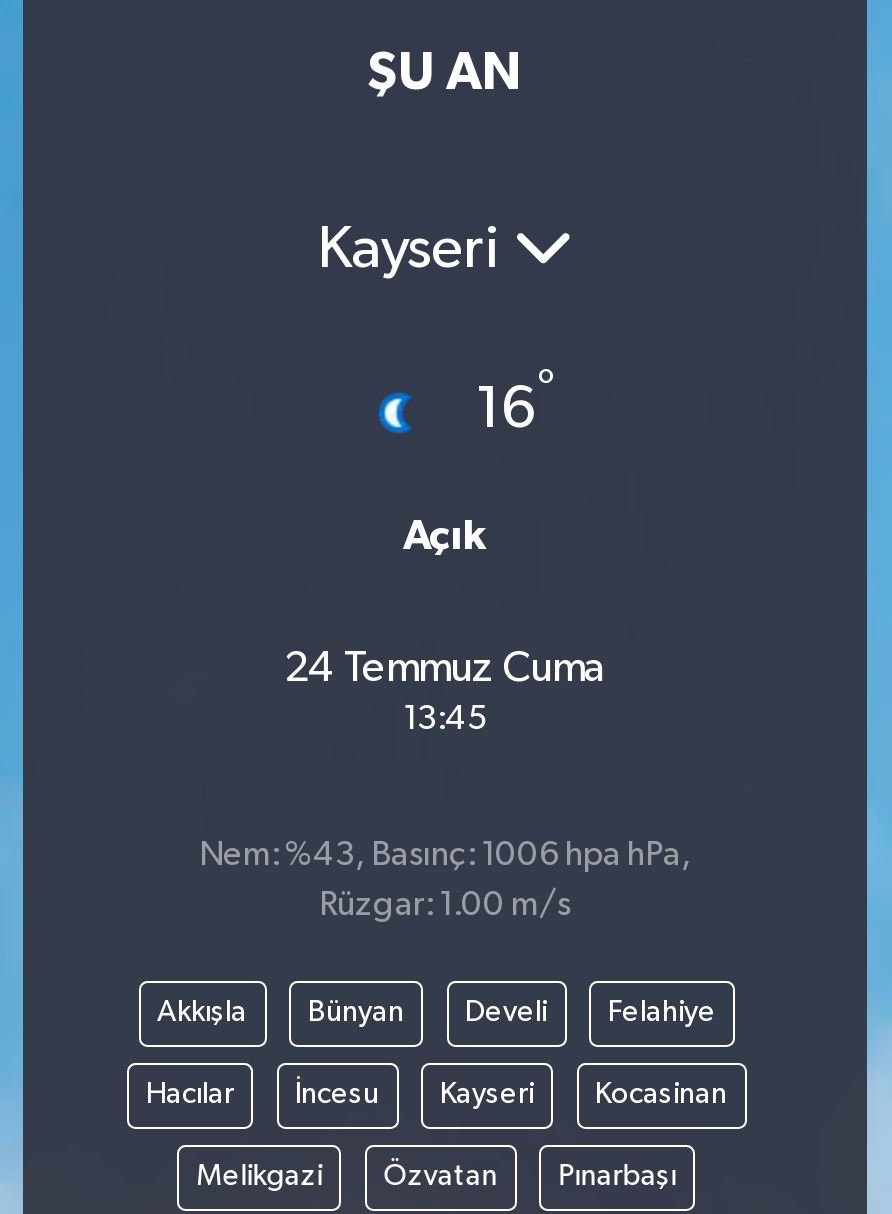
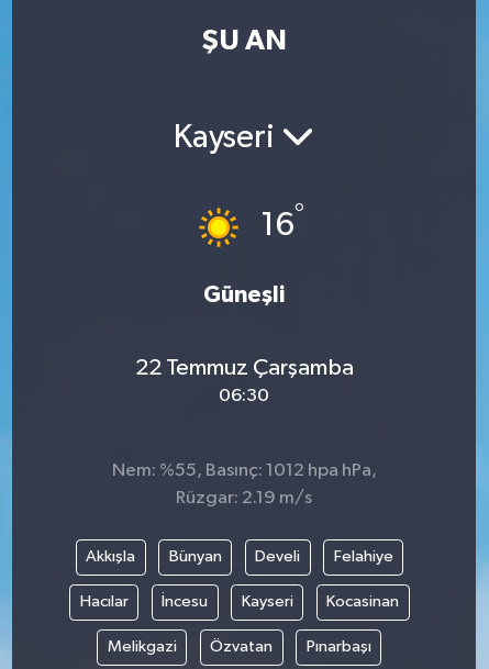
- [image]
- Açık
+ [image]
+ Güneşli

- 24 Temmuz Cuma
- 13:45
+ 22 Temmuz Çarşamba
+ 06:30

- Nem: %43, Basınç: 1006 hpa hPa,
+ Nem: %55, Basınç: 1012 hpa hPa,

- Rüzgar: 1.00 m/s
+ Rüzgar: 2.19 m/s
